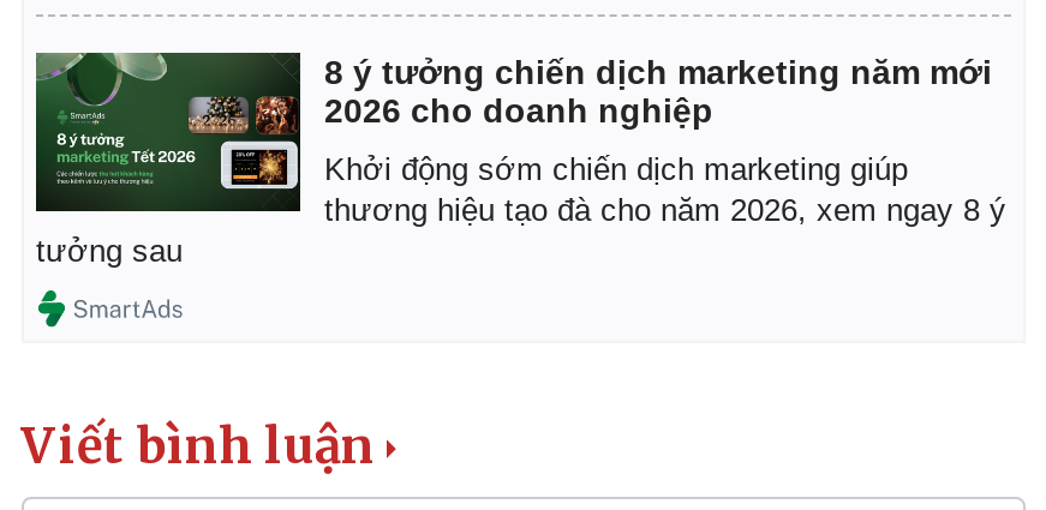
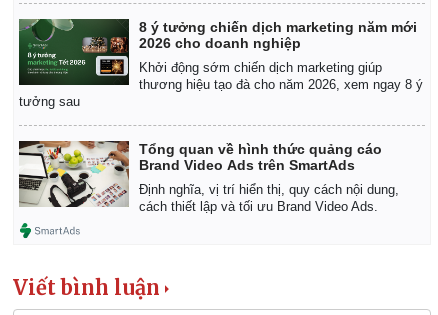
+ [image]
+ Tổng quan về hình thức quảng cáo
+ Brand Video Ads trên SmartAds
+ Định nghĩa, vị trí hiển thị, quy cách nội dung,
+ cách thiết lập và tối ưu Brand Video Ads.
